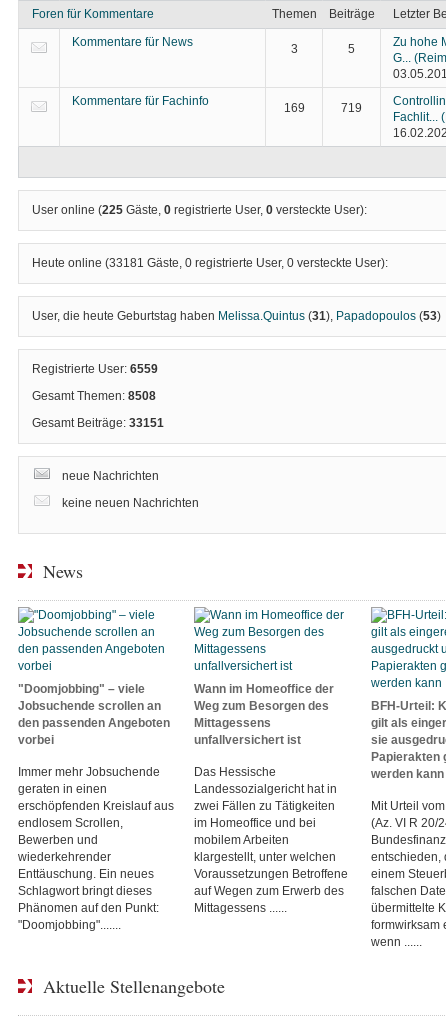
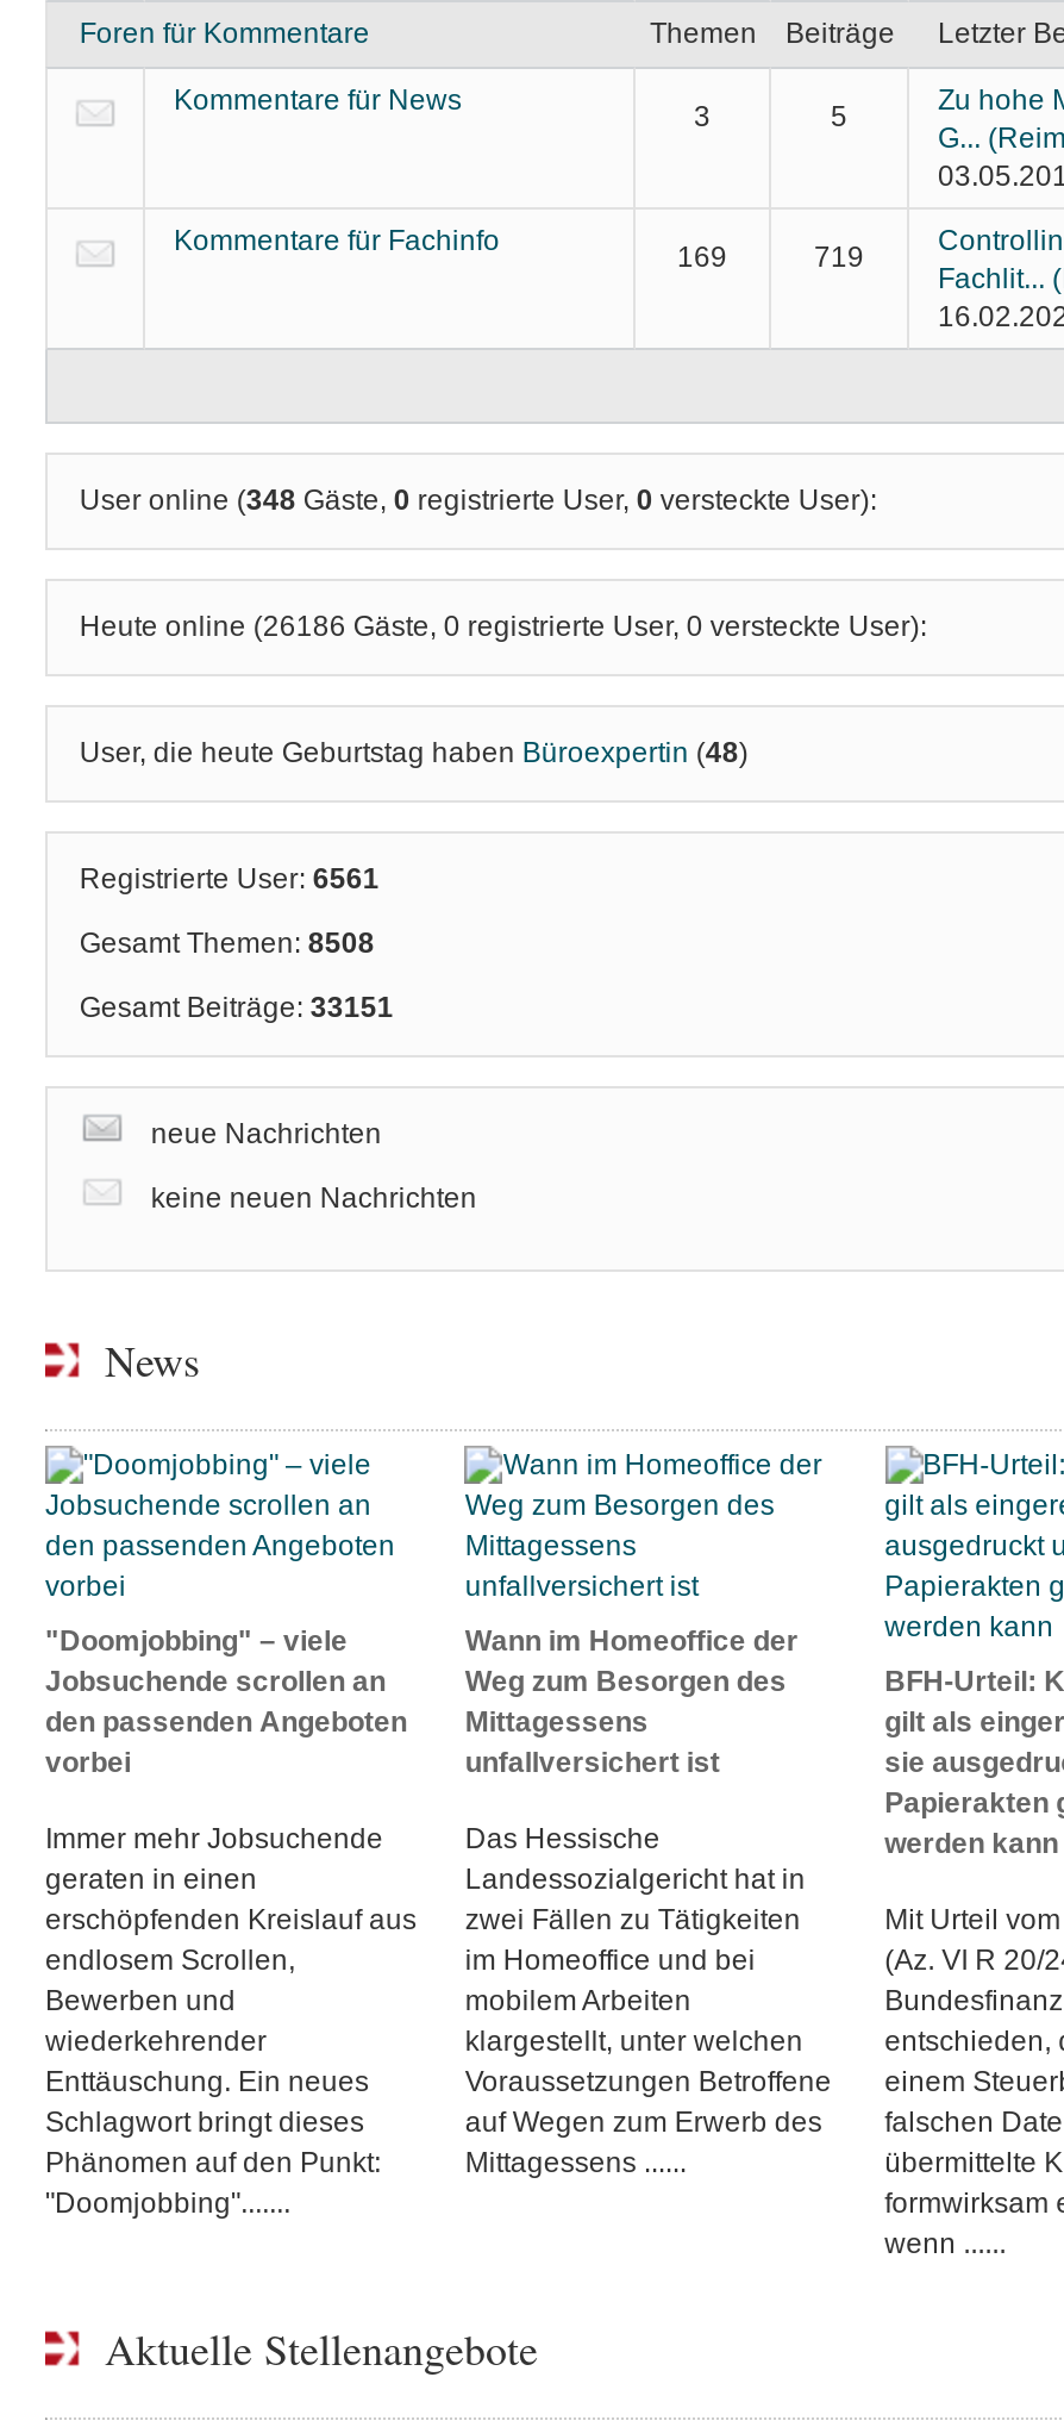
- User online (225 Gäste, 0 registrierte User, 0 versteckte User):
+ User online (348 Gäste, 0 registrierte User, 0 versteckte User):

- Heute online (33181 Gäste, 0 registrierte User, 0 versteckte User):
+ Heute online (26186 Gäste, 0 registrierte User, 0 versteckte User):

- User, die heute Geburtstag haben Melissa.Quintus (31), Papadopoulos (53)
+ User, die heute Geburtstag haben Büroexpertin (48)

- Registrierte User: 6559
+ Registrierte User: 6561
